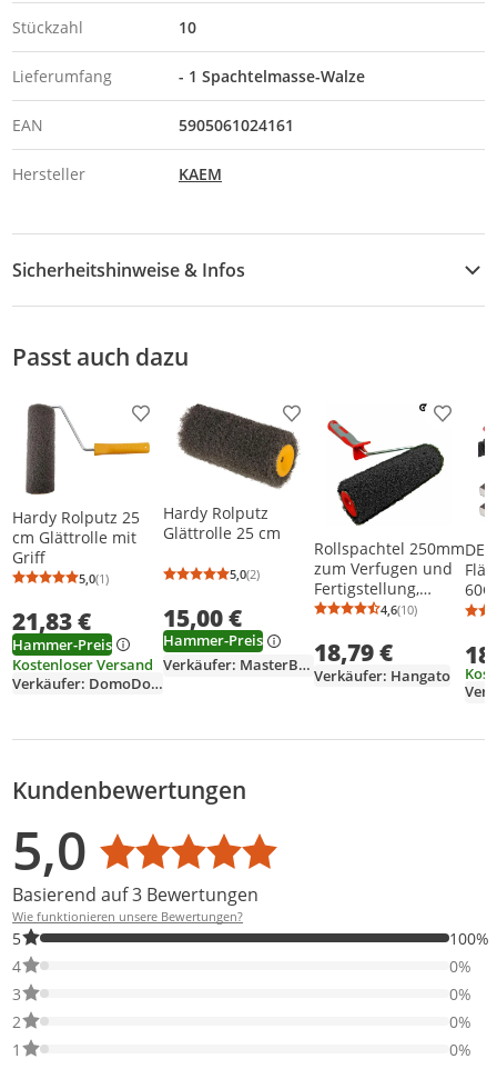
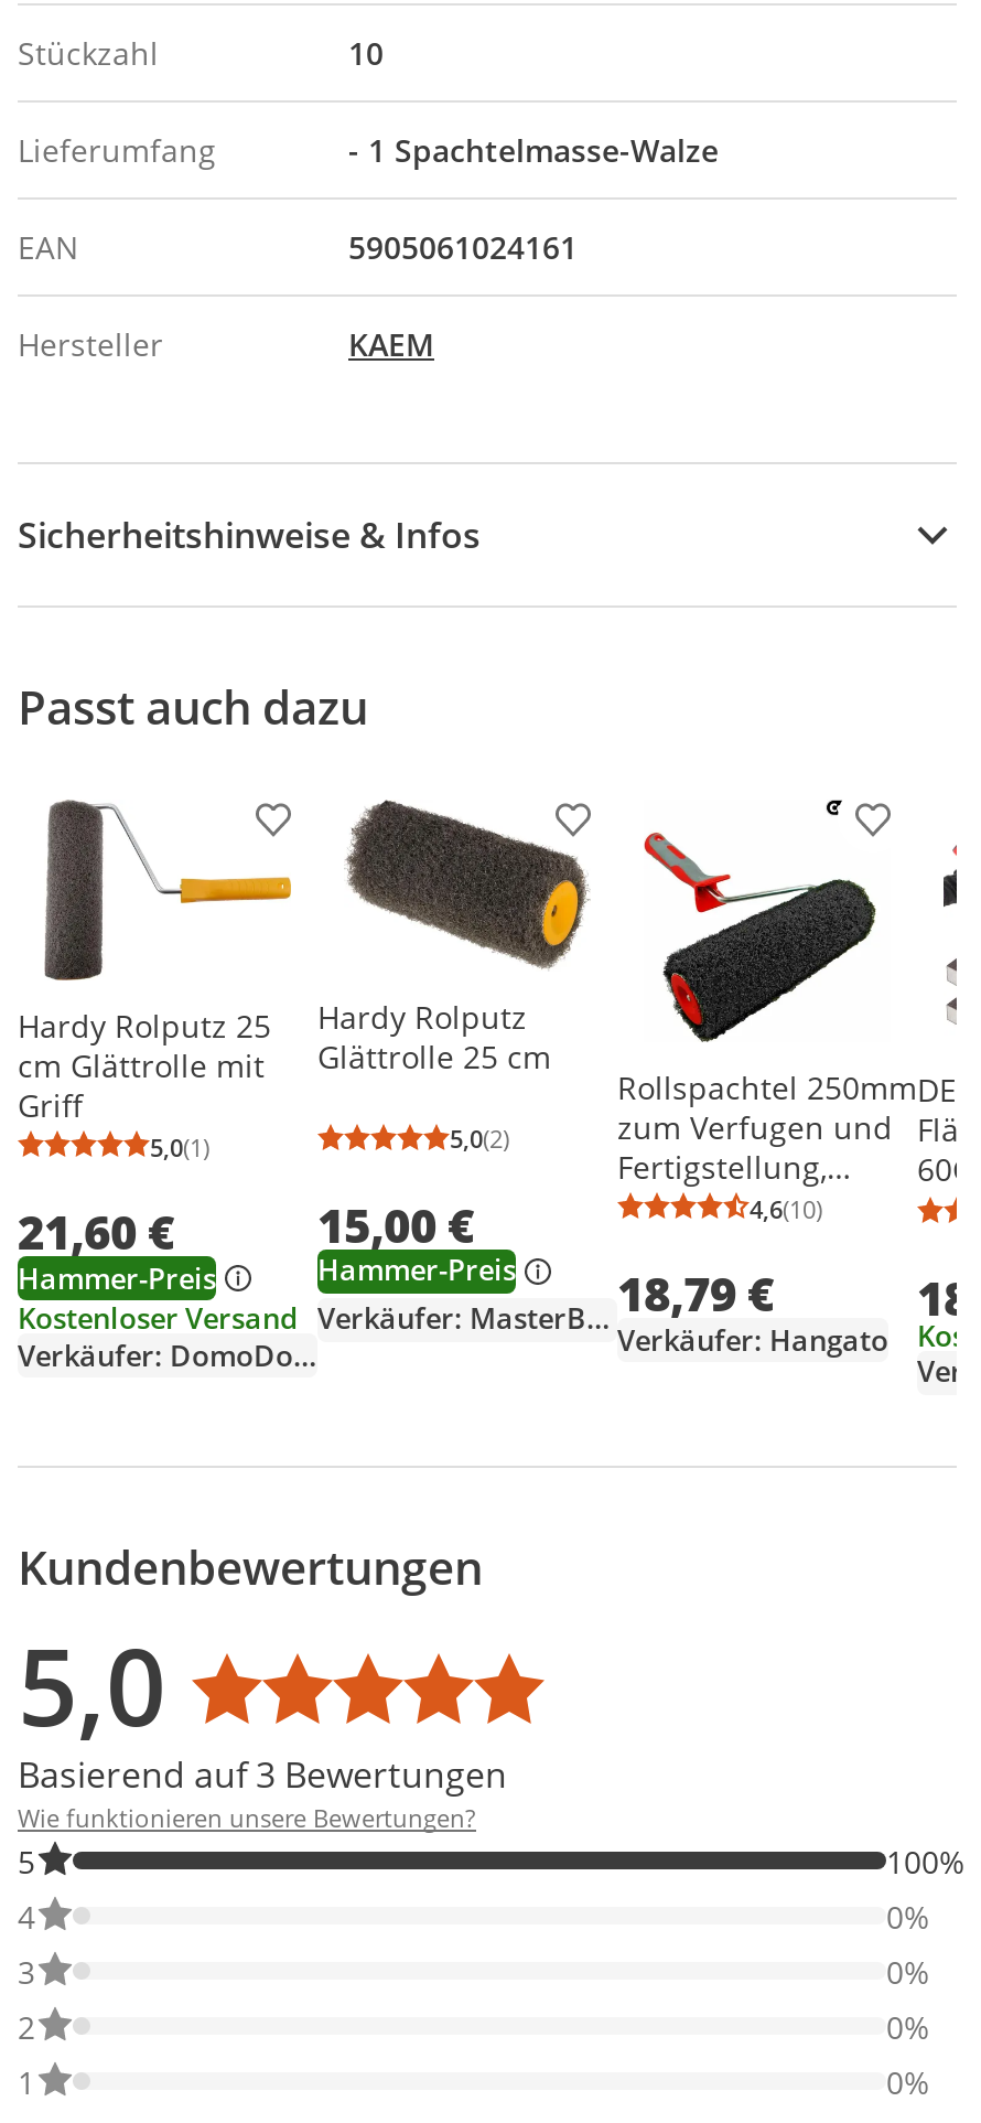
- 21,83 €
+ 21,60 €
